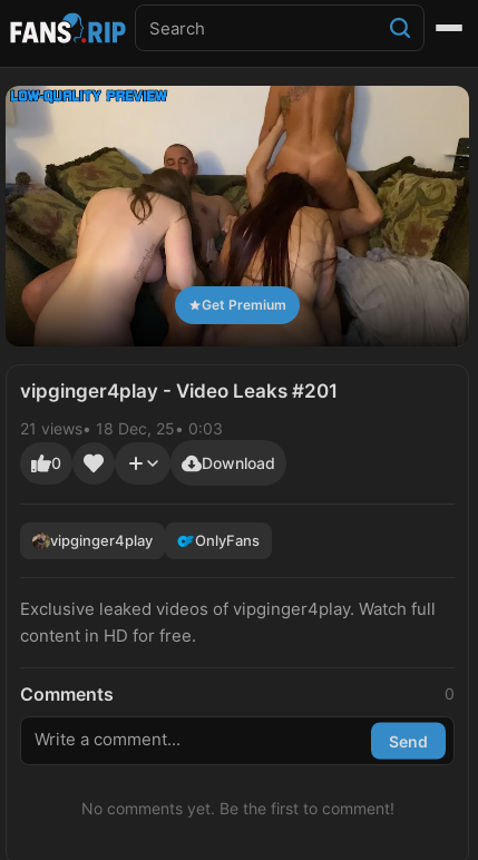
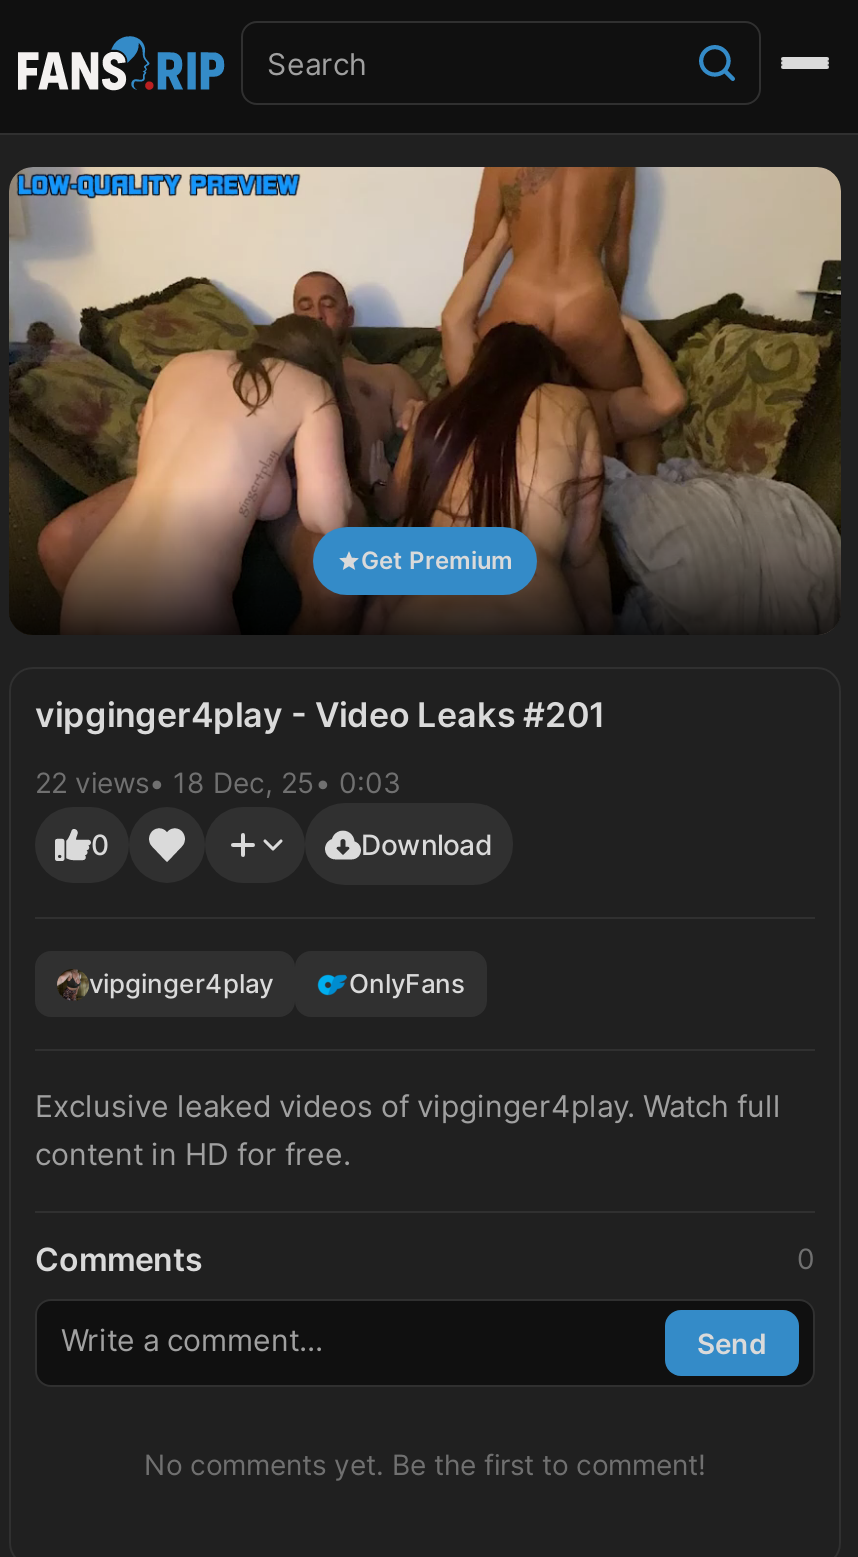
- 21 views 18 Dec, 25 0:03
+ 22 views 18 Dec, 25 0:03
